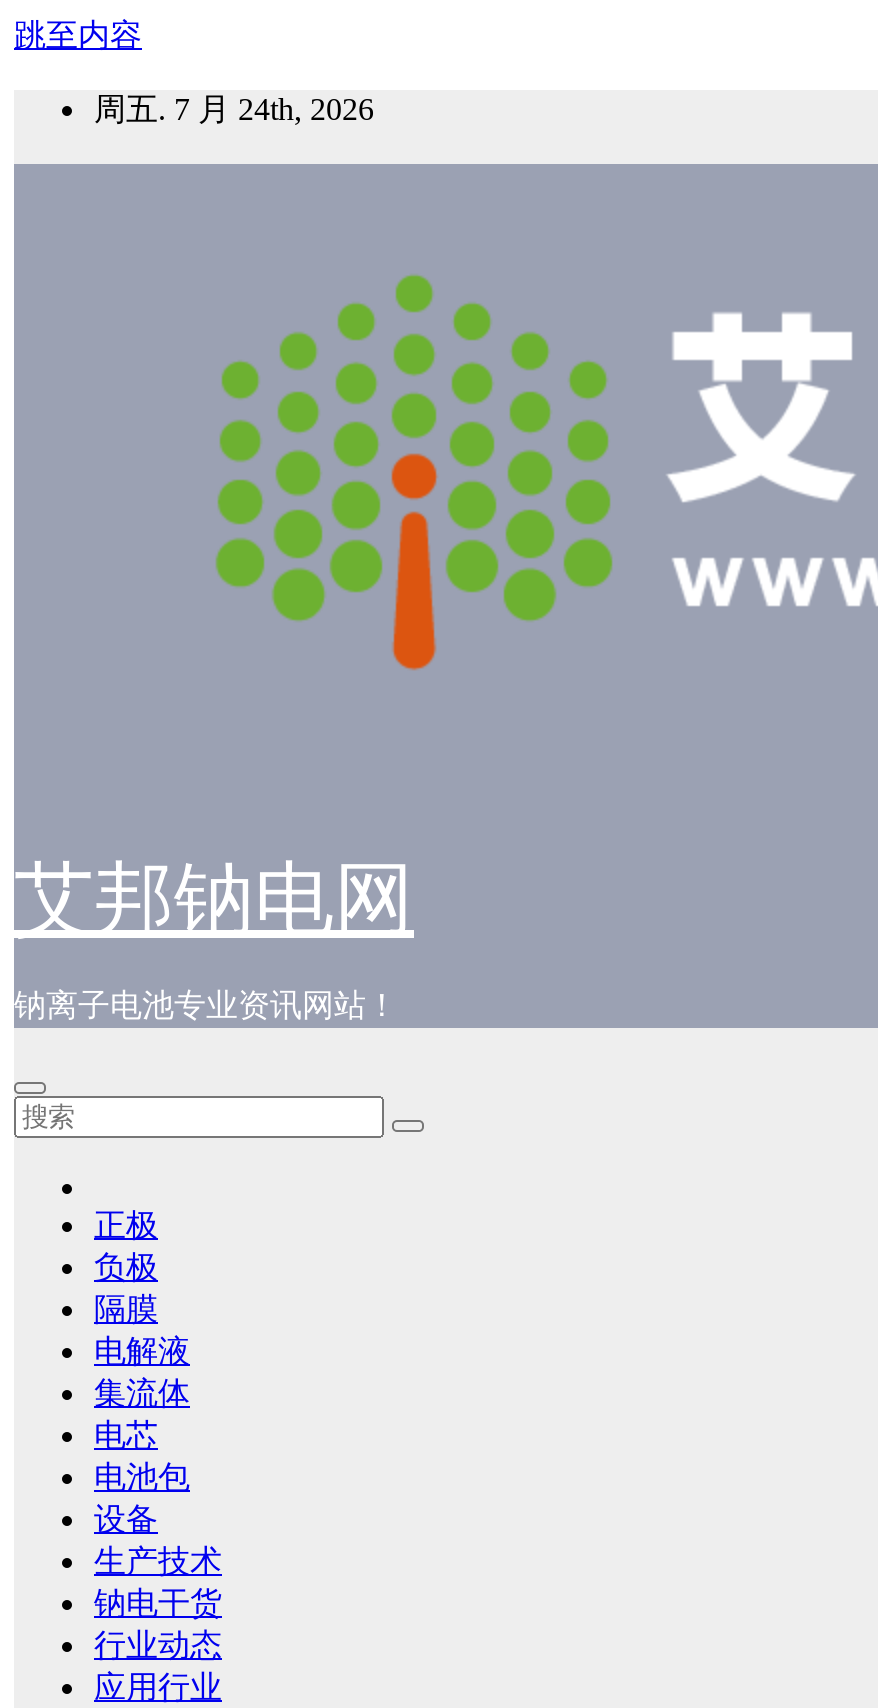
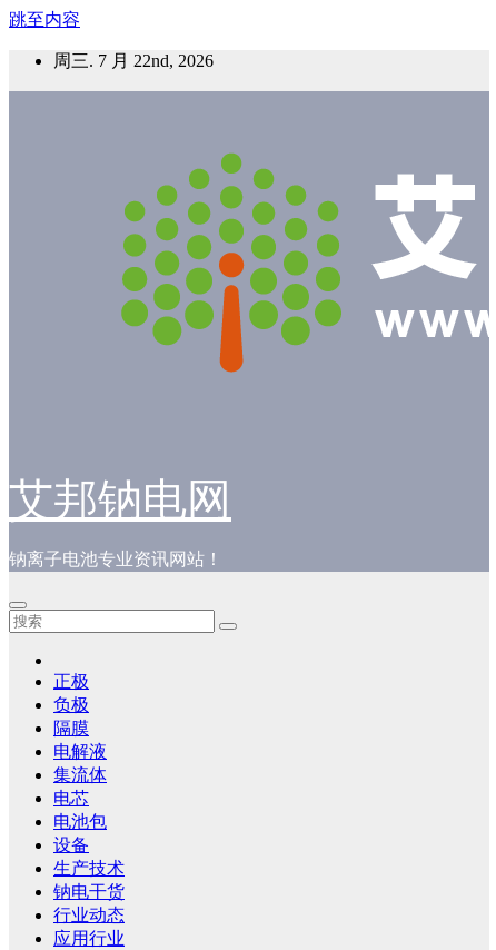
- 周五. 7 月 24th, 2026
+ 周三. 7 月 22nd, 2026
